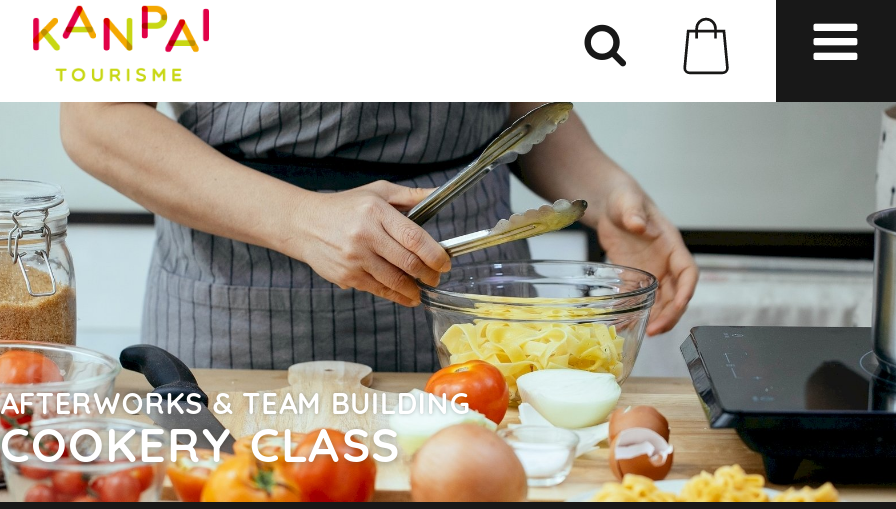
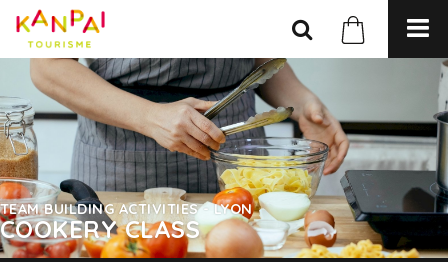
- AFTERWORKS & TEAM BUILDING
+ TEAM BUILDING ACTIVITIES - LYON
